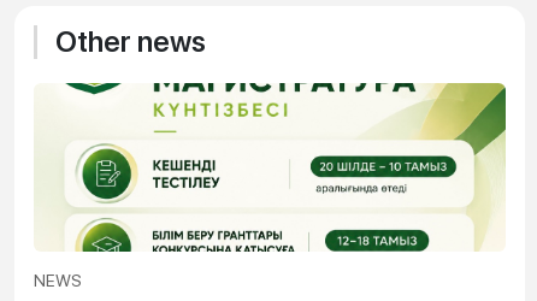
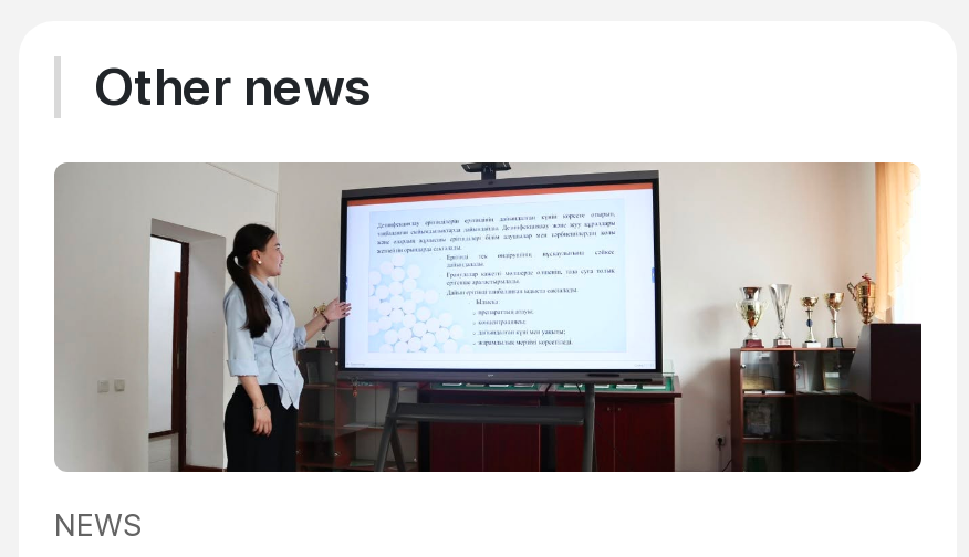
- [image]
+ [image]
